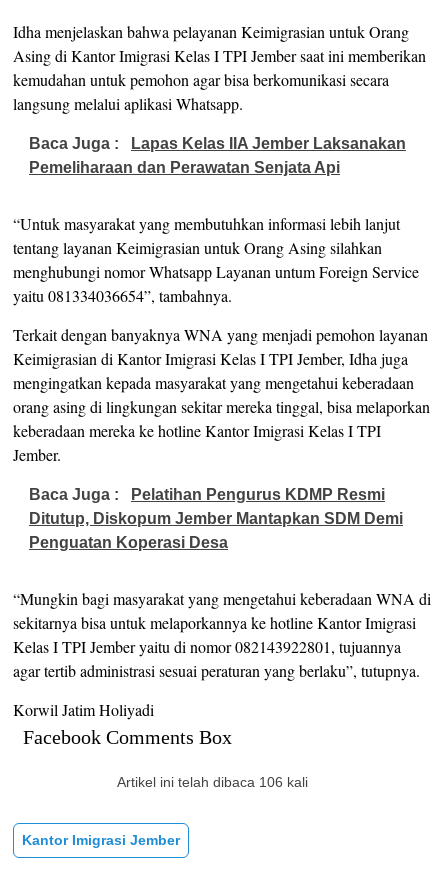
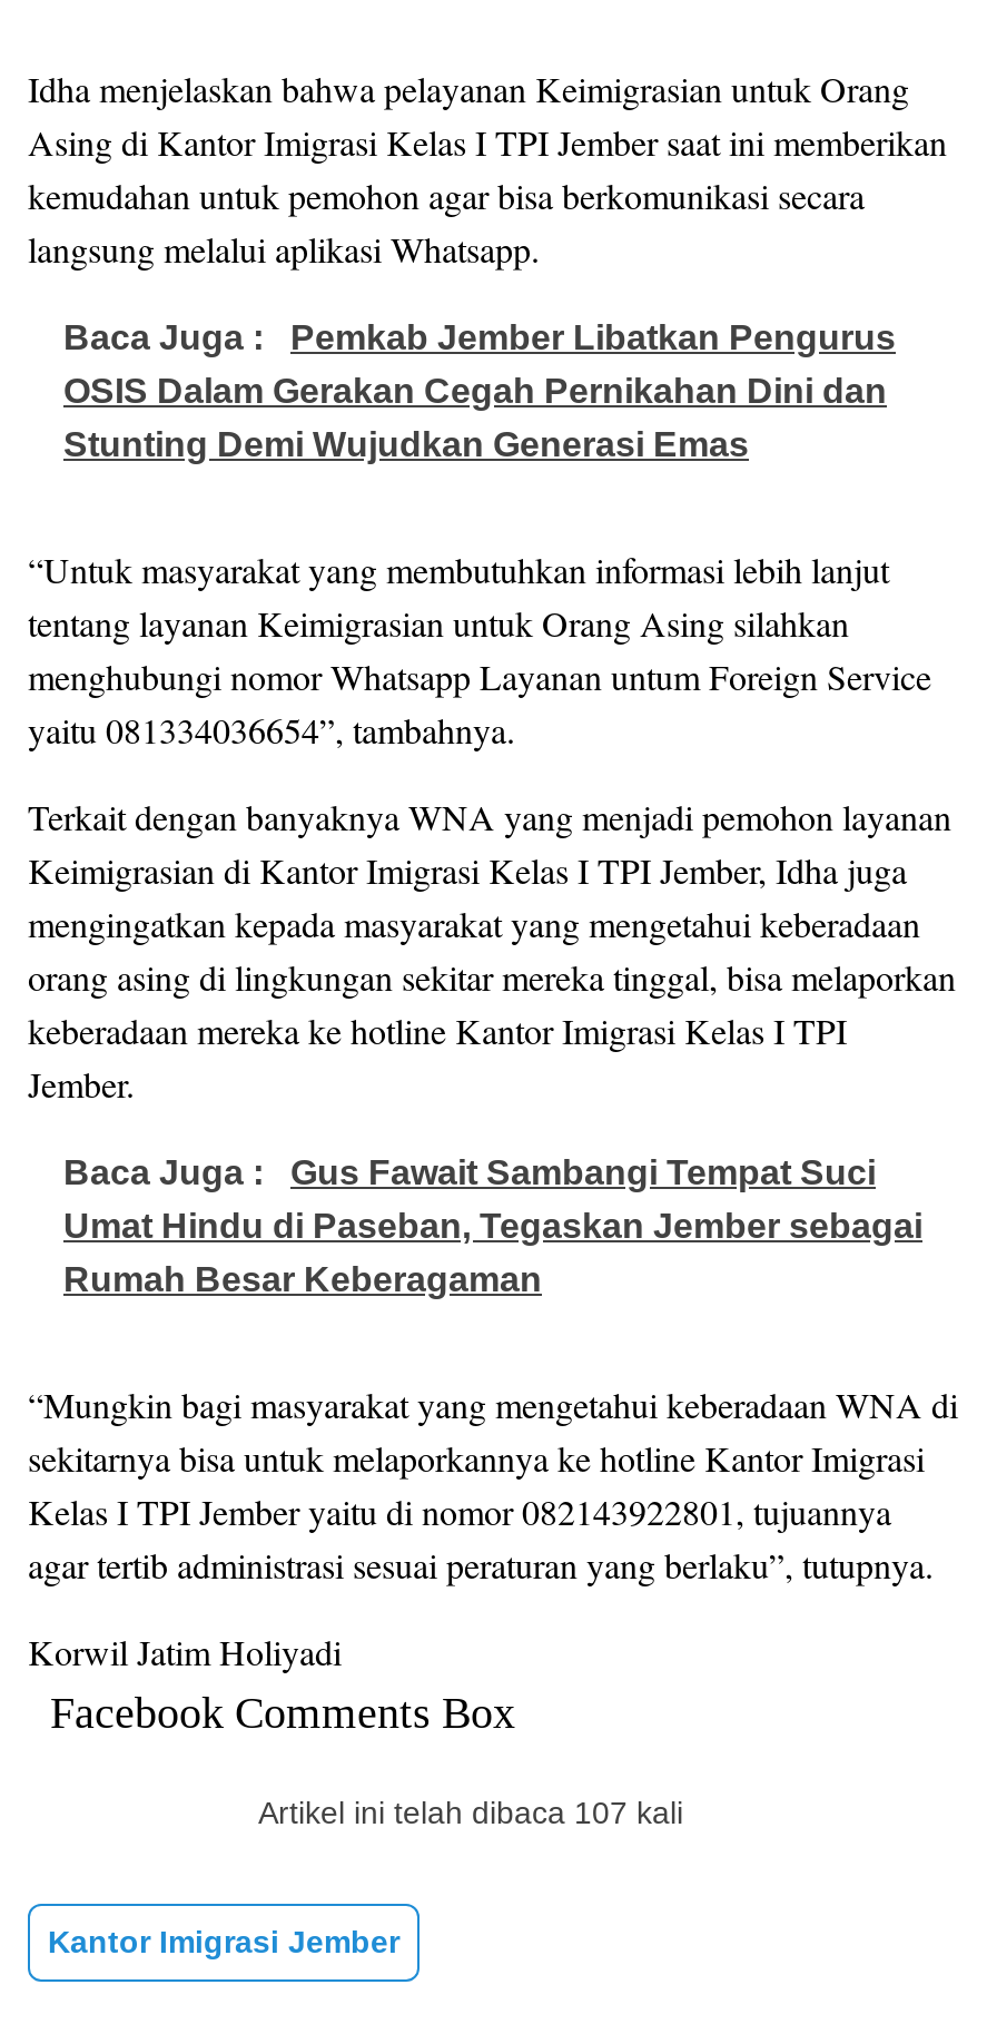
- Baca Juga : Lapas Kelas IIA Jember Laksanakan
- Pemeliharaan dan Perawatan Senjata Api
+ Baca Juga : Pemkab Jember Libatkan Pengurus
+ OSIS Dalam Gerakan Cegah Pernikahan Dini dan
+ Stunting Demi Wujudkan Generasi Emas

- Baca Juga : Pelatihan Pengurus KDMP Resmi
- Ditutup, Diskopum Jember Mantapkan SDM Demi
- Penguatan Koperasi Desa
+ Baca Juga : Gus Fawait Sambangi Tempat Suci
+ Umat Hindu di Paseban, Tegaskan Jember sebagai
+ Rumah Besar Keberagaman

- Artikel ini telah dibaca 106 kali
+ Artikel ini telah dibaca 107 kali
